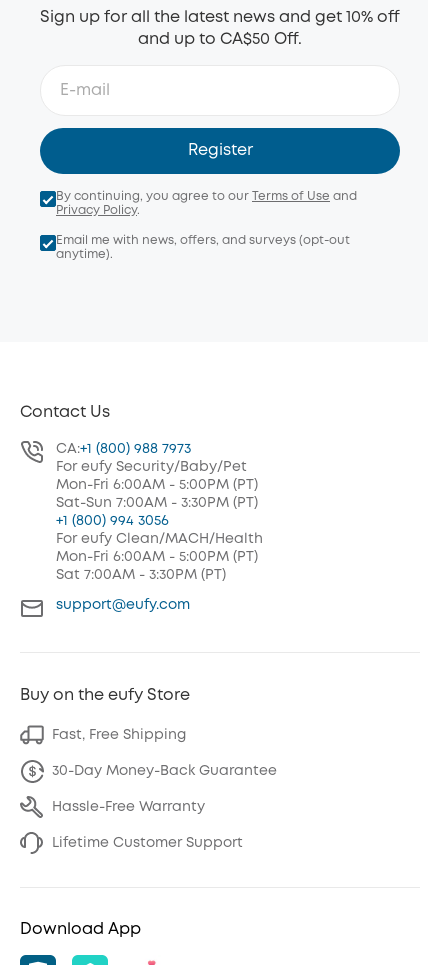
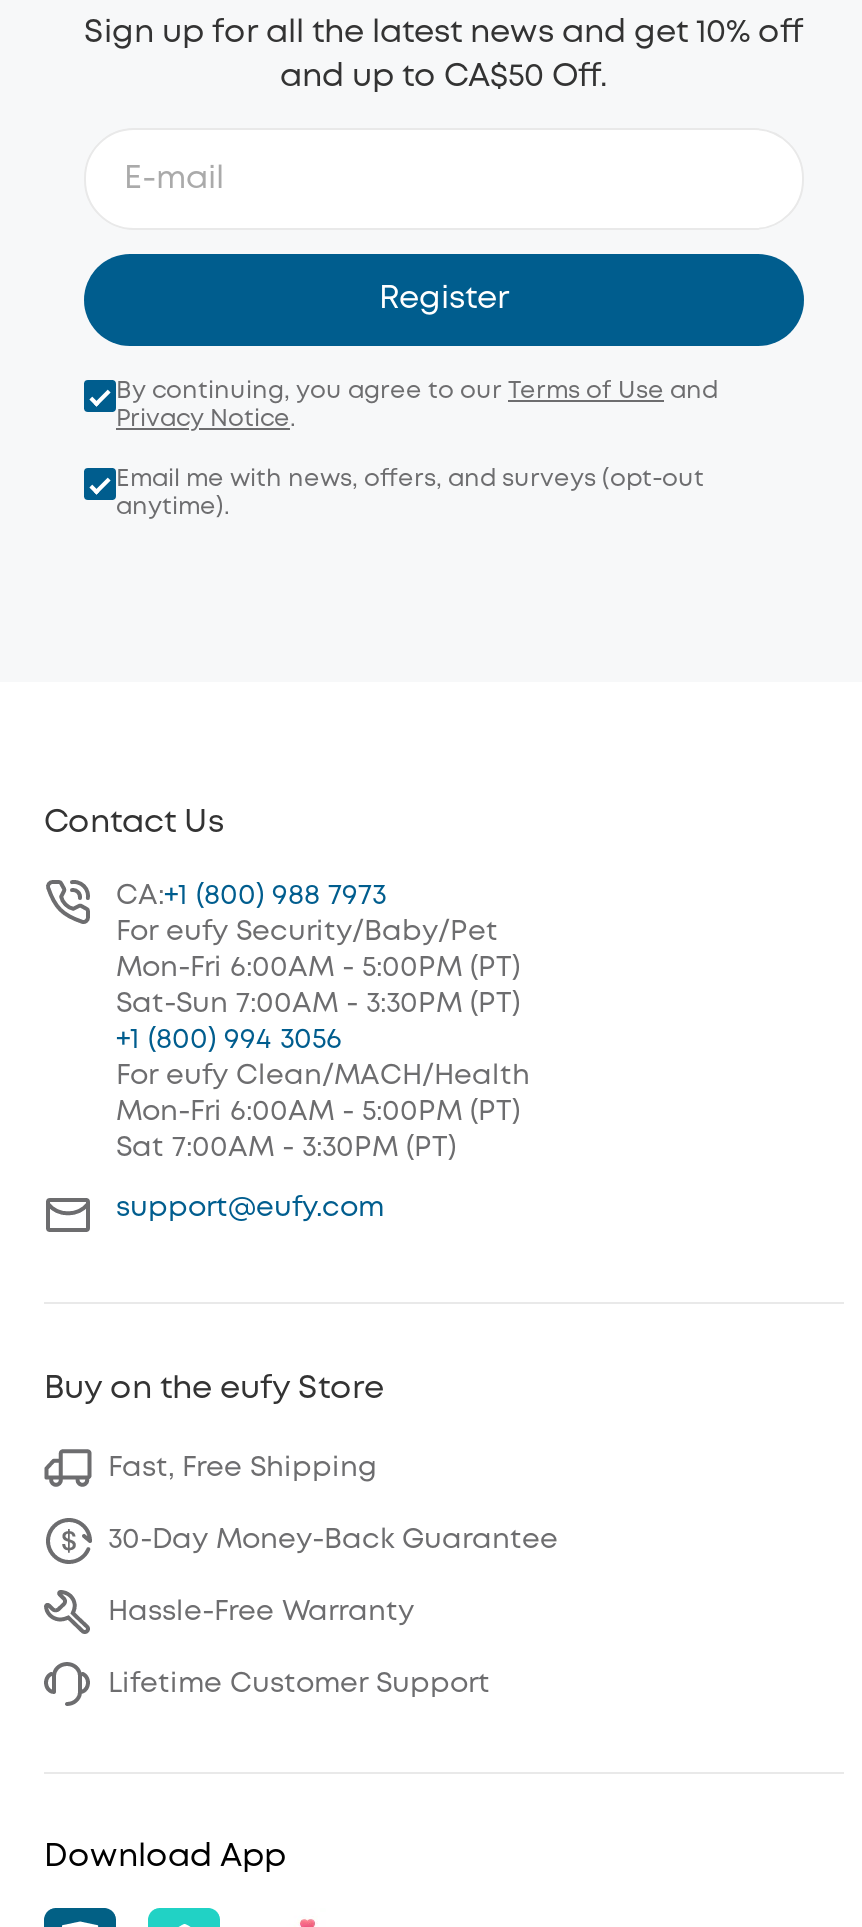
- Privacy Policy.
+ Privacy Notice.
